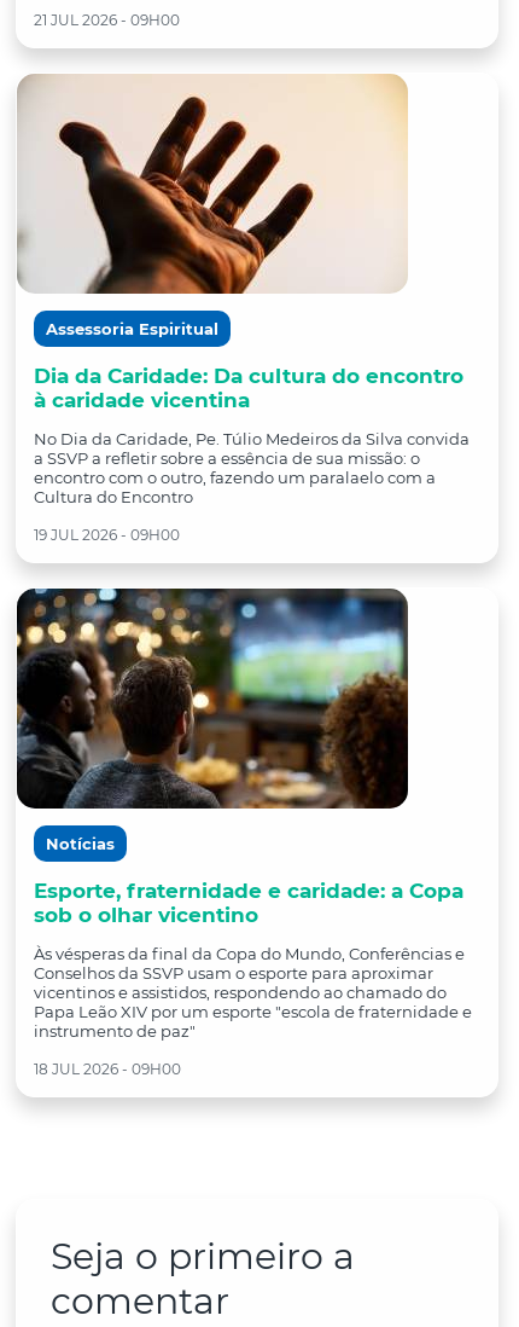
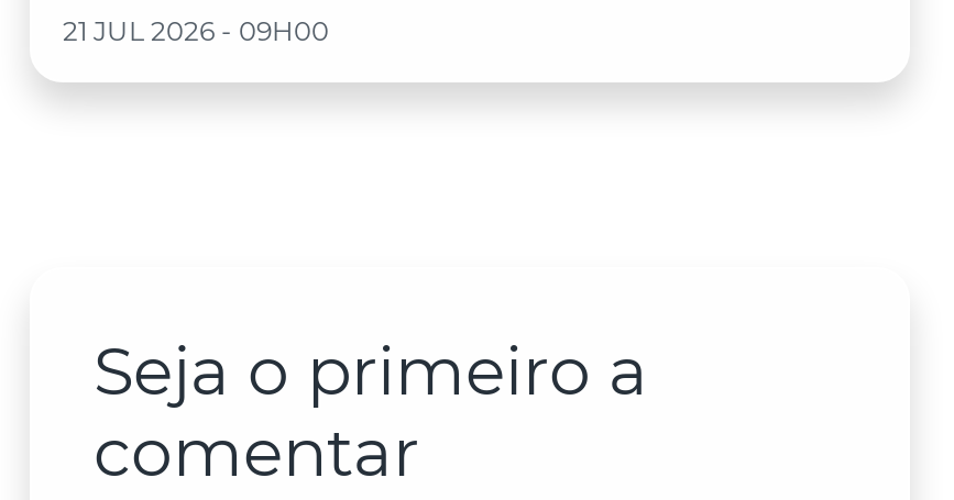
- [image]
- Assessoria Espiritual
- Dia da Caridade: Da cultura do encontro
- à caridade vicentina
- No Dia da Caridade, Pe. Túlio Medeiros da Silva convida
- a SSVP a refletir sobre a essência de sua missão: o
- encontro com o outro, fazendo um paralaelo com a
- Cultura do Encontro
- 19 JUL 2026 - 09H00

- [image]
- Notícias
- Esporte, fraternidade e caridade: a Copa
- sob o olhar vicentino
- Às vésperas da final da Copa do Mundo, Conferências e
- Conselhos da SSVP usam o esporte para aproximar
- vicentinos e assistidos, respondendo ao chamado do
- Papa Leão XIV por um esporte "escola de fraternidade e
- instrumento de paz"
- 18 JUL 2026 - 09H00
